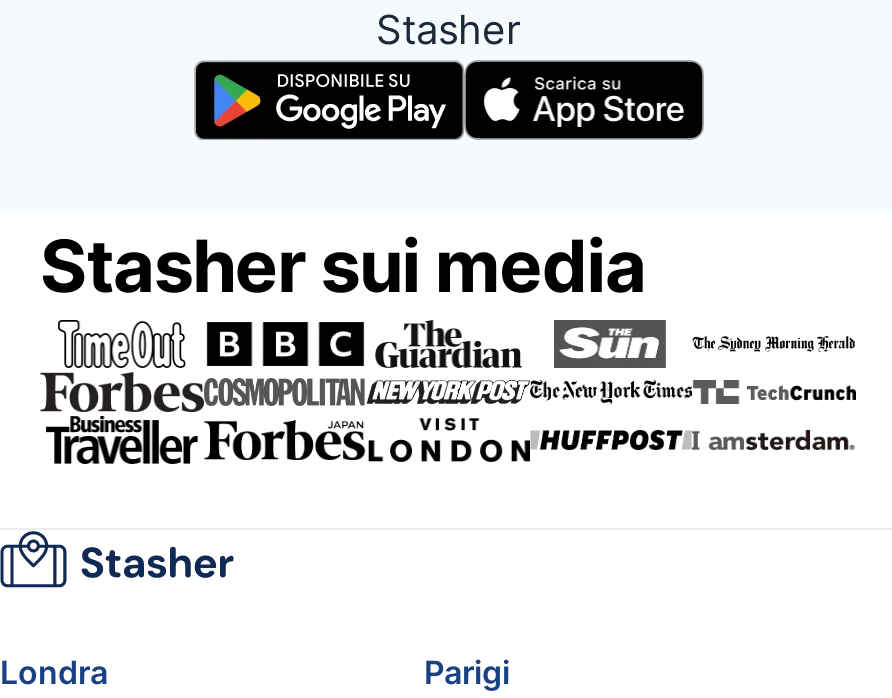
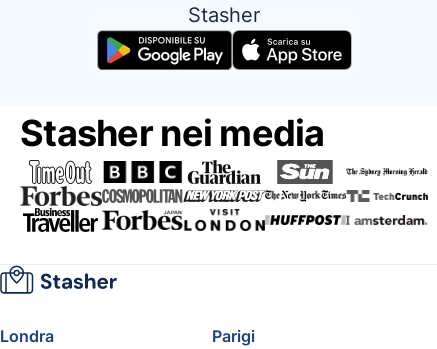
- Stasher sui media
+ Stasher nei media
